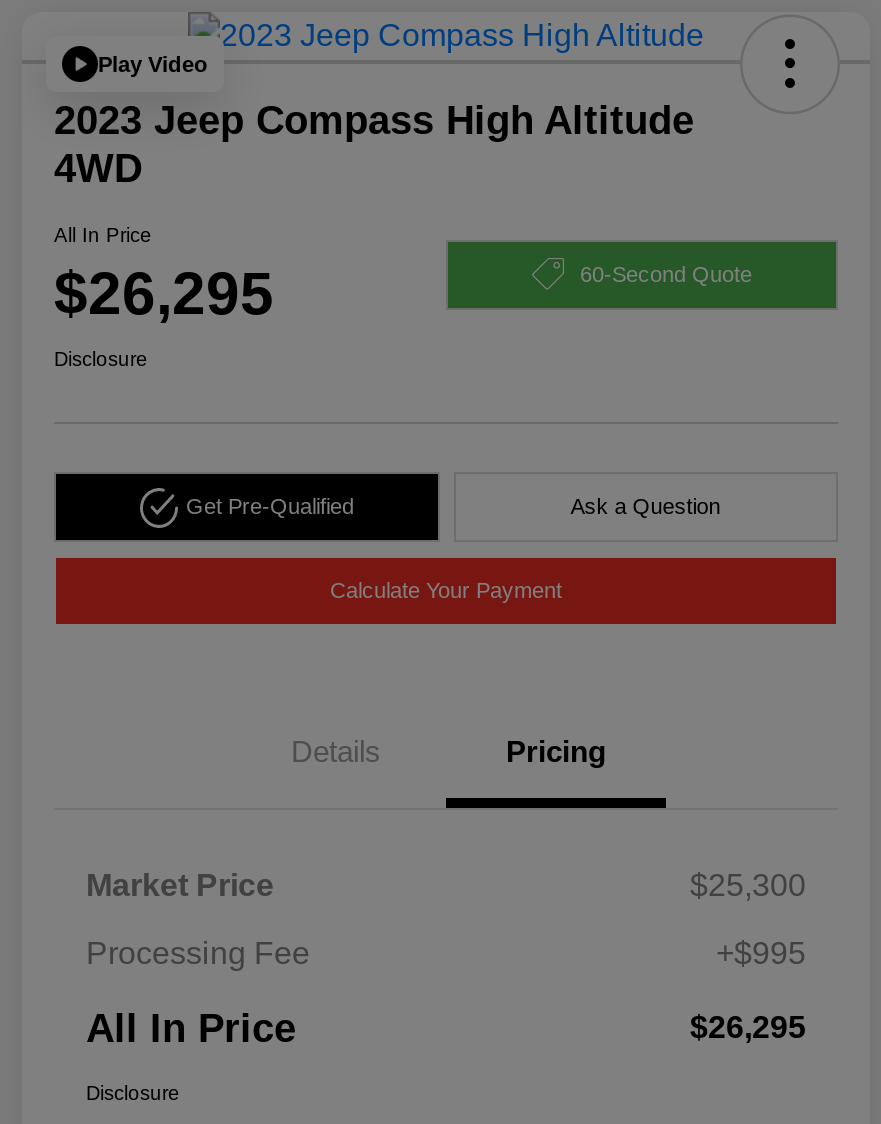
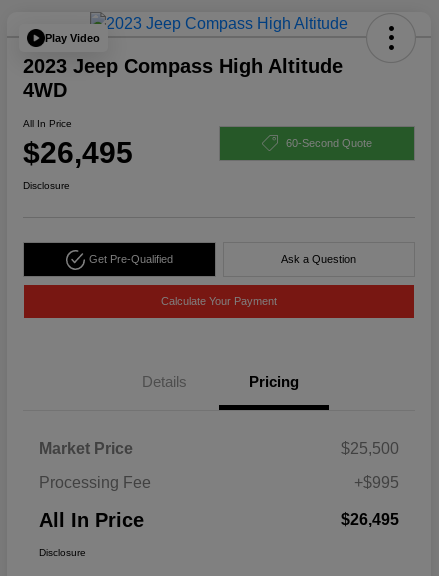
- $26,295
+ $26,495

- $25,300
+ $25,500

- $26,295
+ $26,495
